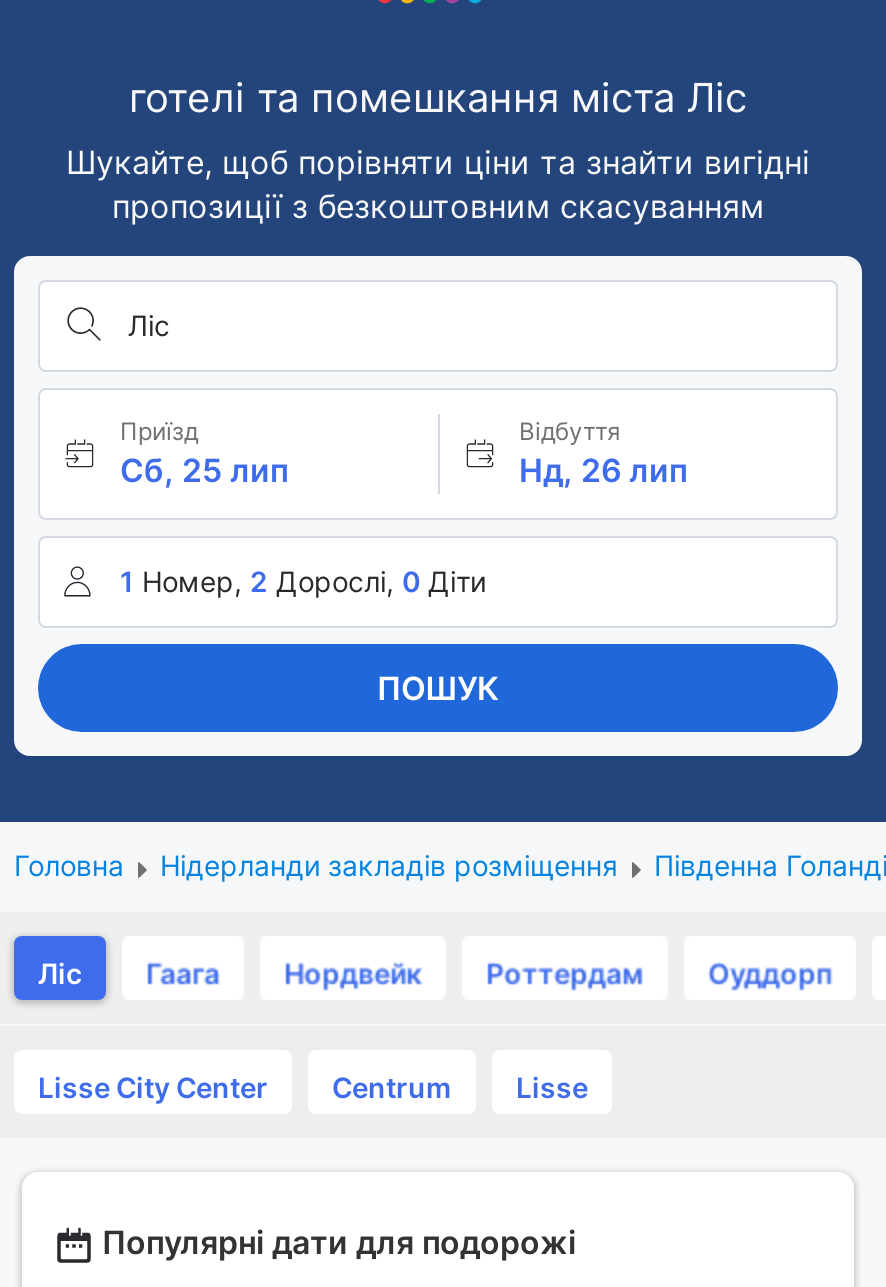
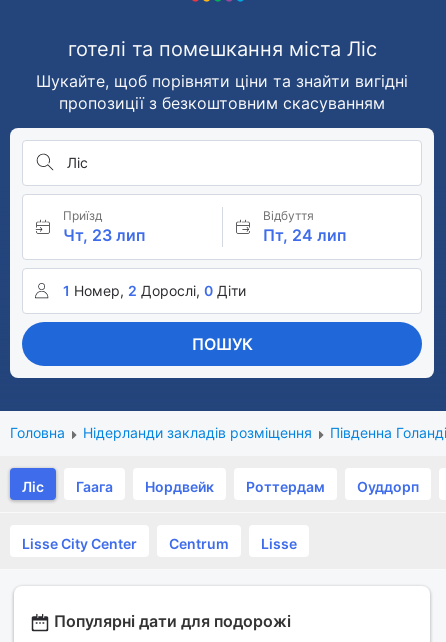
- Сб, 25 лип
+ Чт, 23 лип

- Нд, 26 лип
+ Пт, 24 лип
